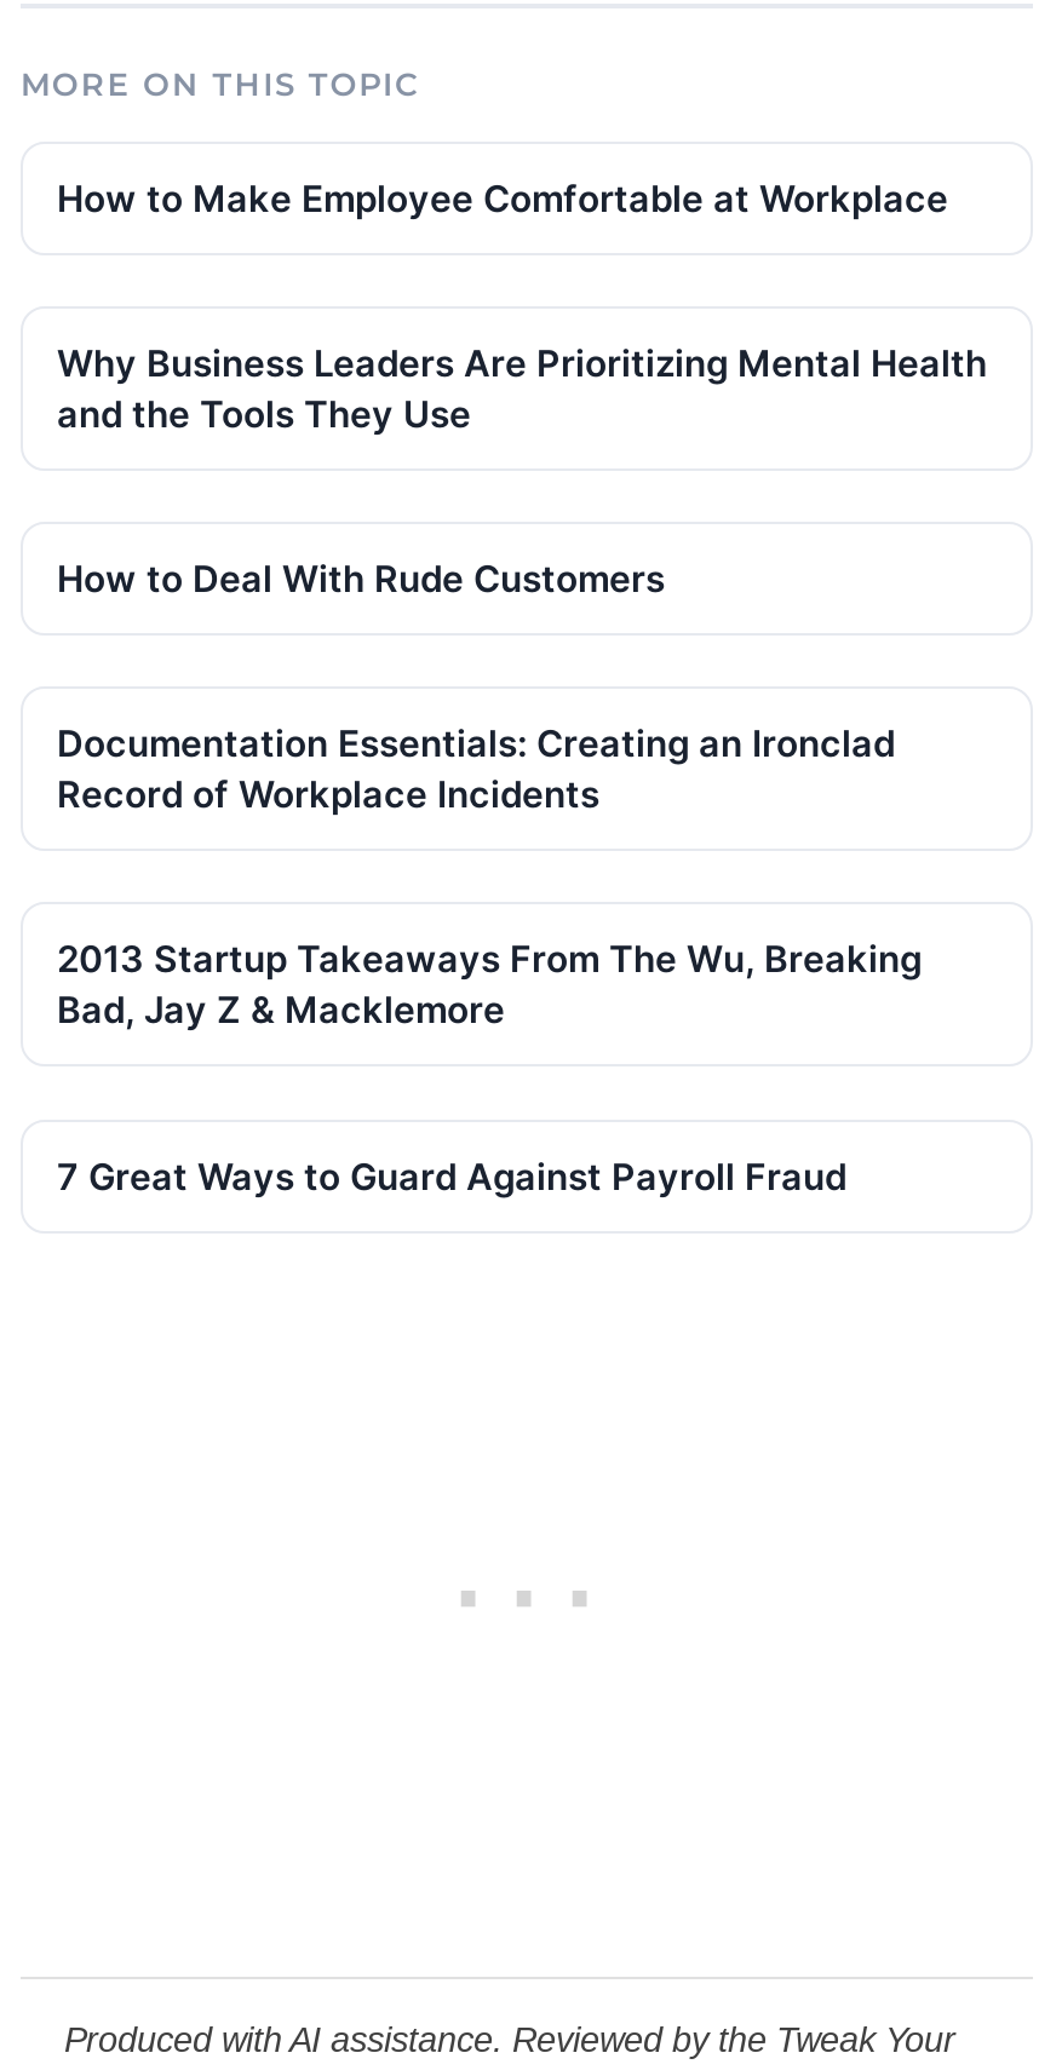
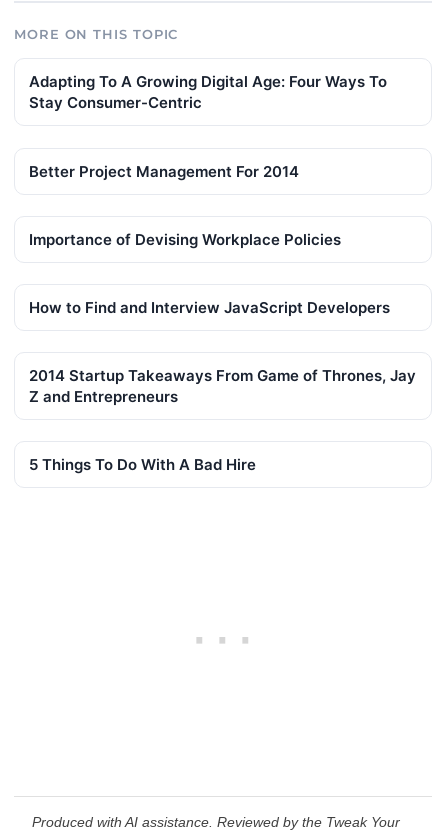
- How to Make Employee Comfortable at Workplace
+ Adapting To A Growing Digital Age: Four Ways To
+ Stay Consumer-Centric

- Why Business Leaders Are Prioritizing Mental Health
- and the Tools They Use
+ Better Project Management For 2014

- How to Deal With Rude Customers
+ Importance of Devising Workplace Policies

- Documentation Essentials: Creating an Ironclad
- Record of Workplace Incidents
+ How to Find and Interview JavaScript Developers

- 2013 Startup Takeaways From The Wu, Breaking
- Bad, Jay Z & Macklemore
+ 2014 Startup Takeaways From Game of Thrones, Jay
+ Z and Entrepreneurs

- 7 Great Ways to Guard Against Payroll Fraud
+ 5 Things To Do With A Bad Hire
